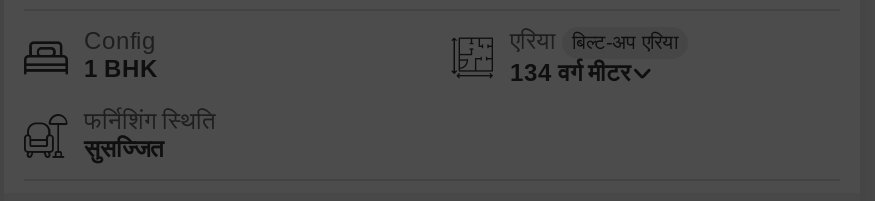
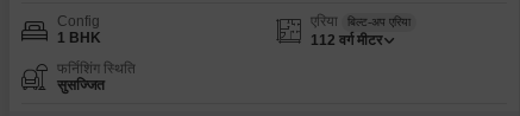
- 134 वर्ग मीटर
+ 112 वर्ग मीटर
